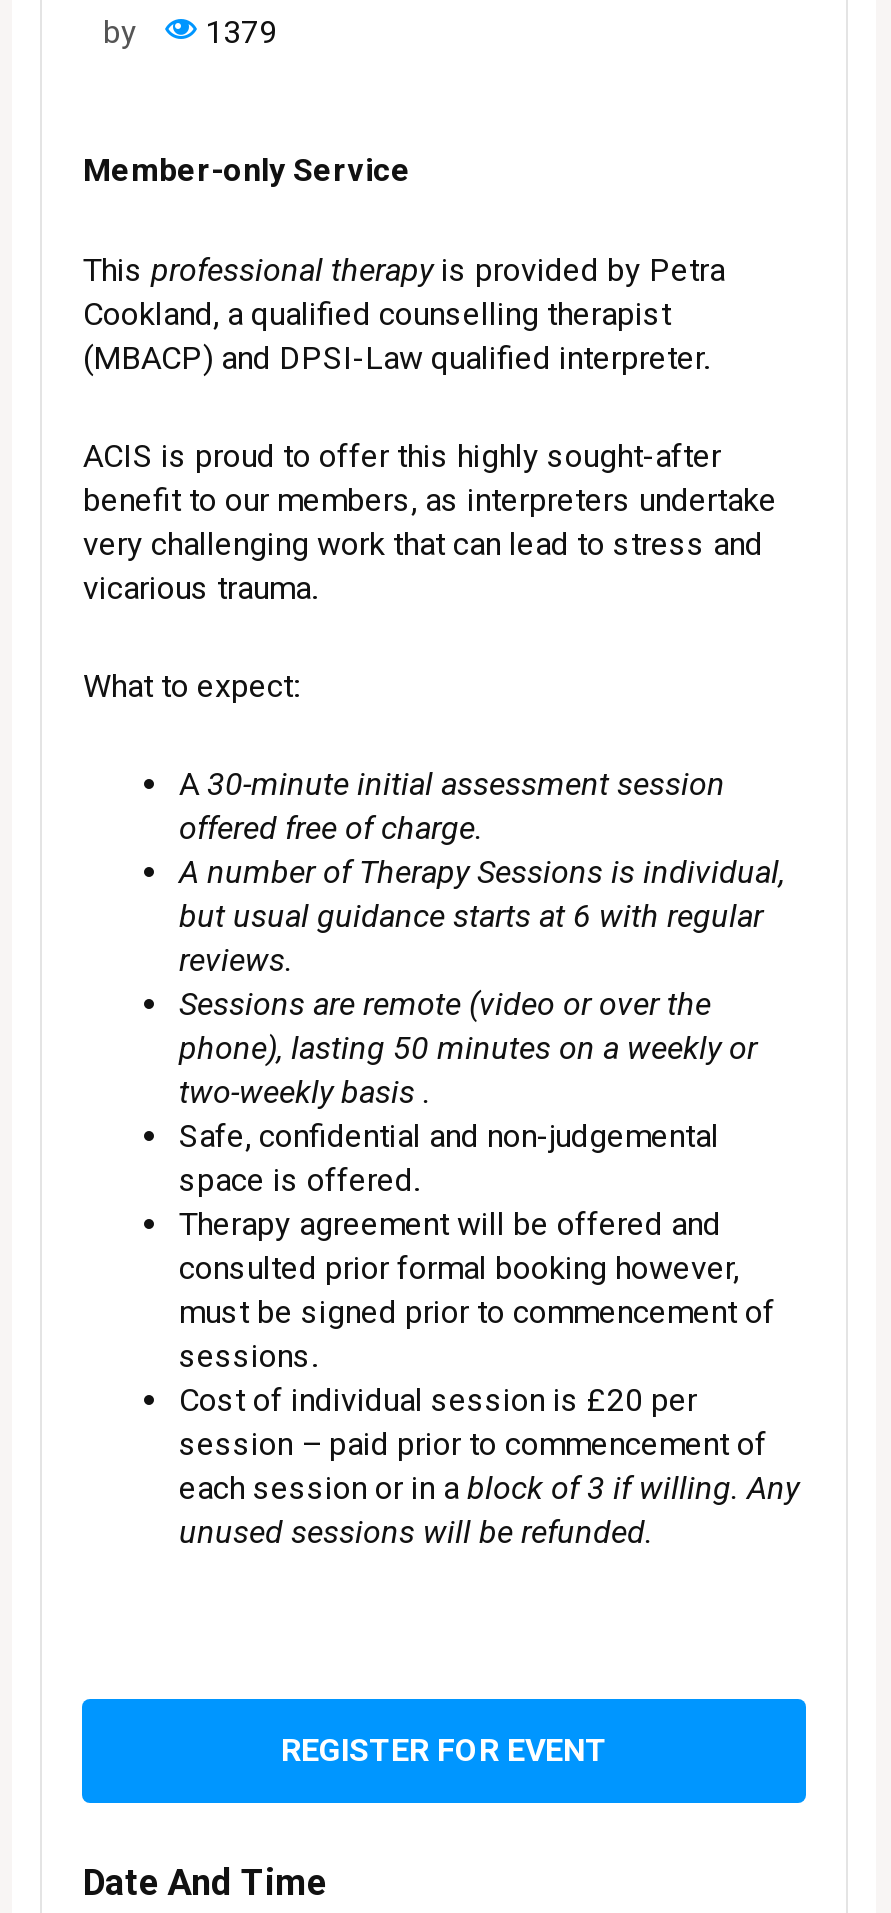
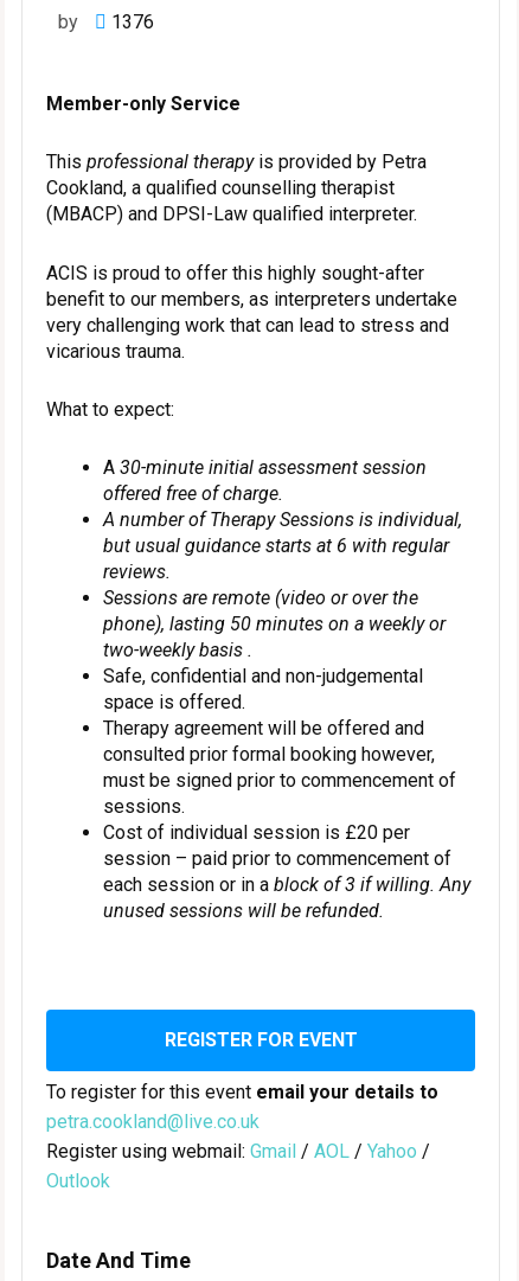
- by 1379
+ by 1376

+ To register for this event email your details to
+ petra.cookland@live.co.uk
+ Register using webmail: Gmail / AOL / Yahoo /
+ Outlook
